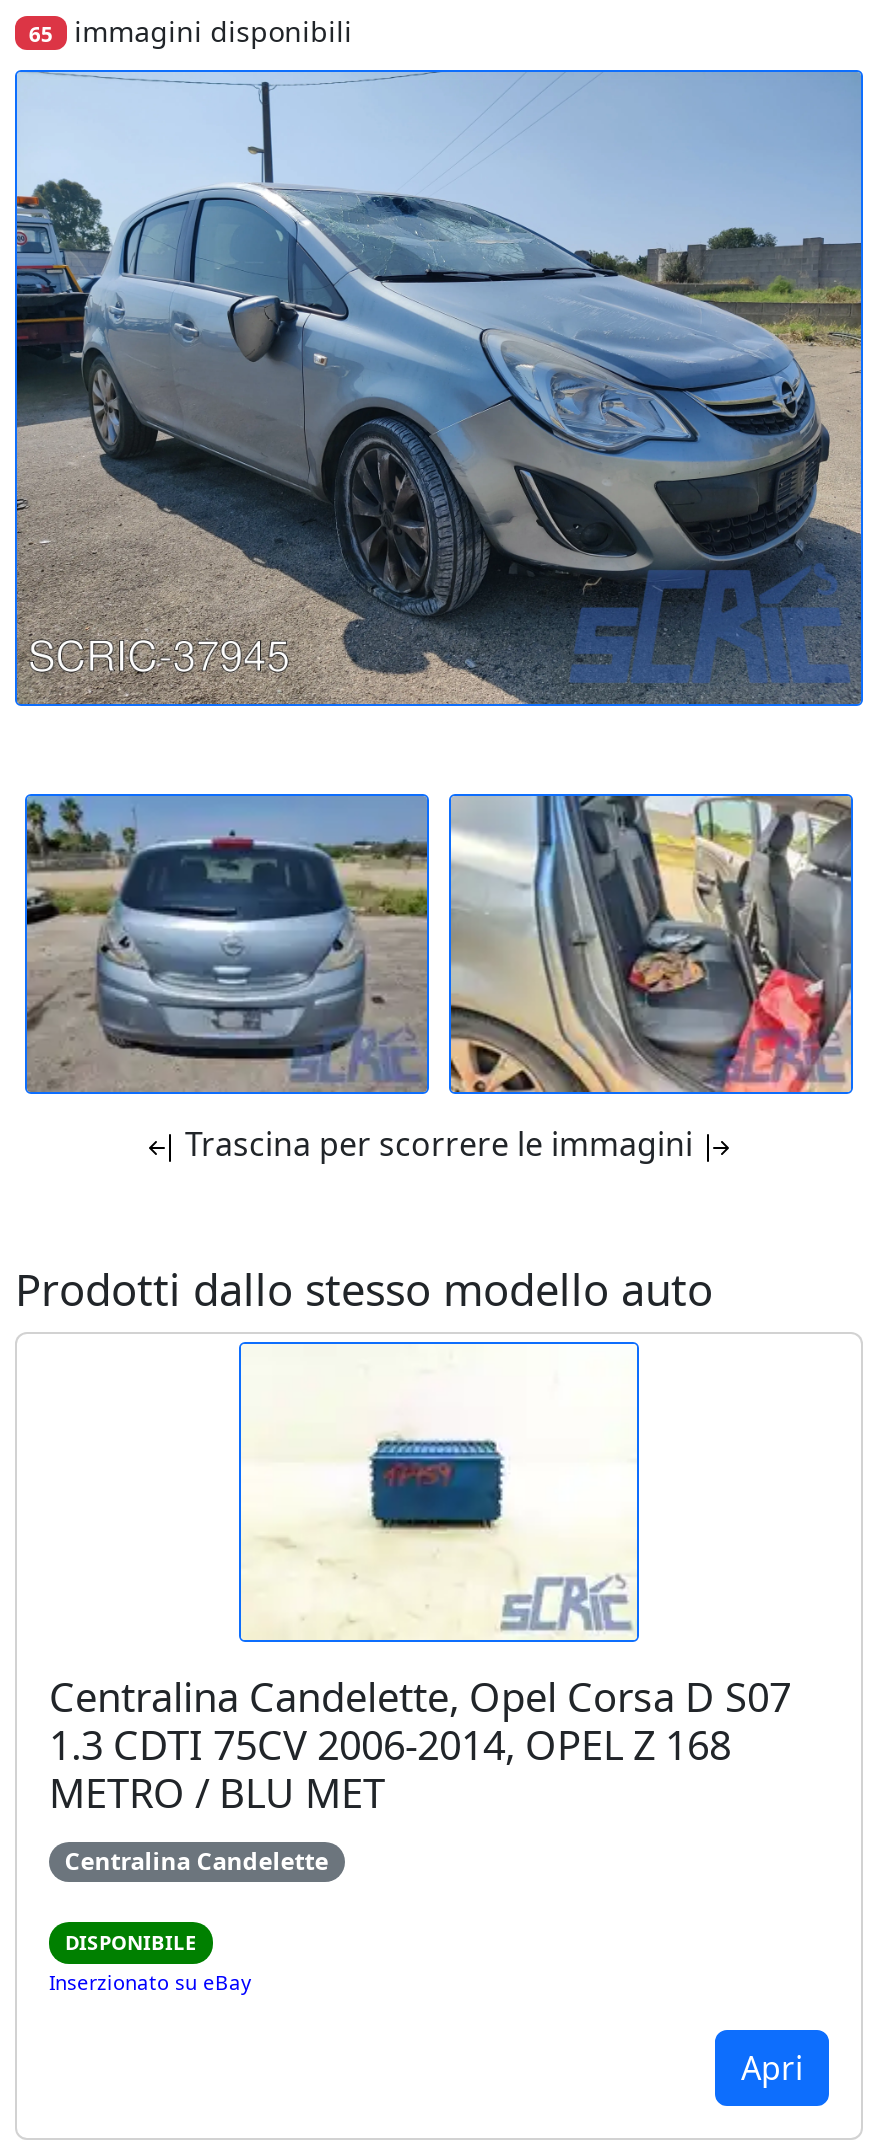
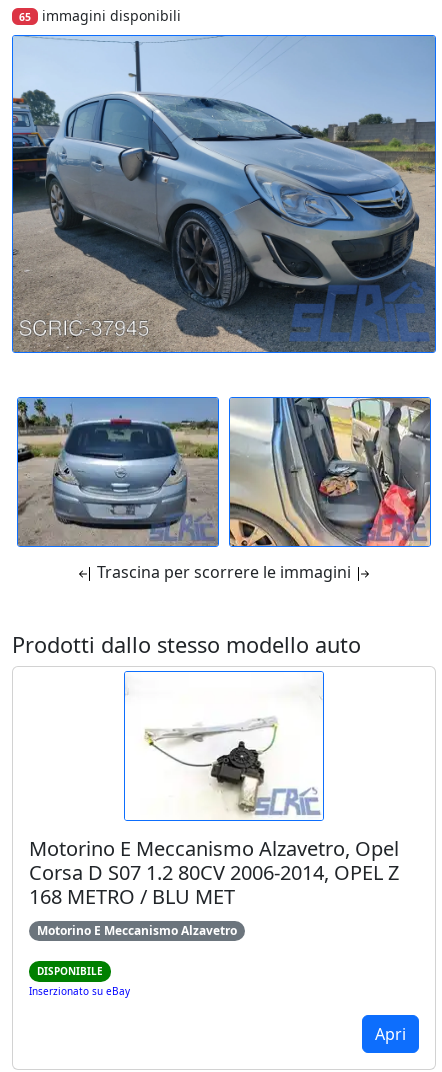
- [image]
- Centralina Candelette, Opel Corsa D S07
- 1.3 CDTI 75CV 2006-2014, OPEL Z 168
- METRO / BLU MET
- Centralina Candelette
+ [image]
+ Motorino E Meccanismo Alzavetro, Opel
+ Corsa D S07 1.2 80CV 2006-2014, OPEL Z
+ 168 METRO / BLU MET
+ Motorino E Meccanismo Alzavetro
